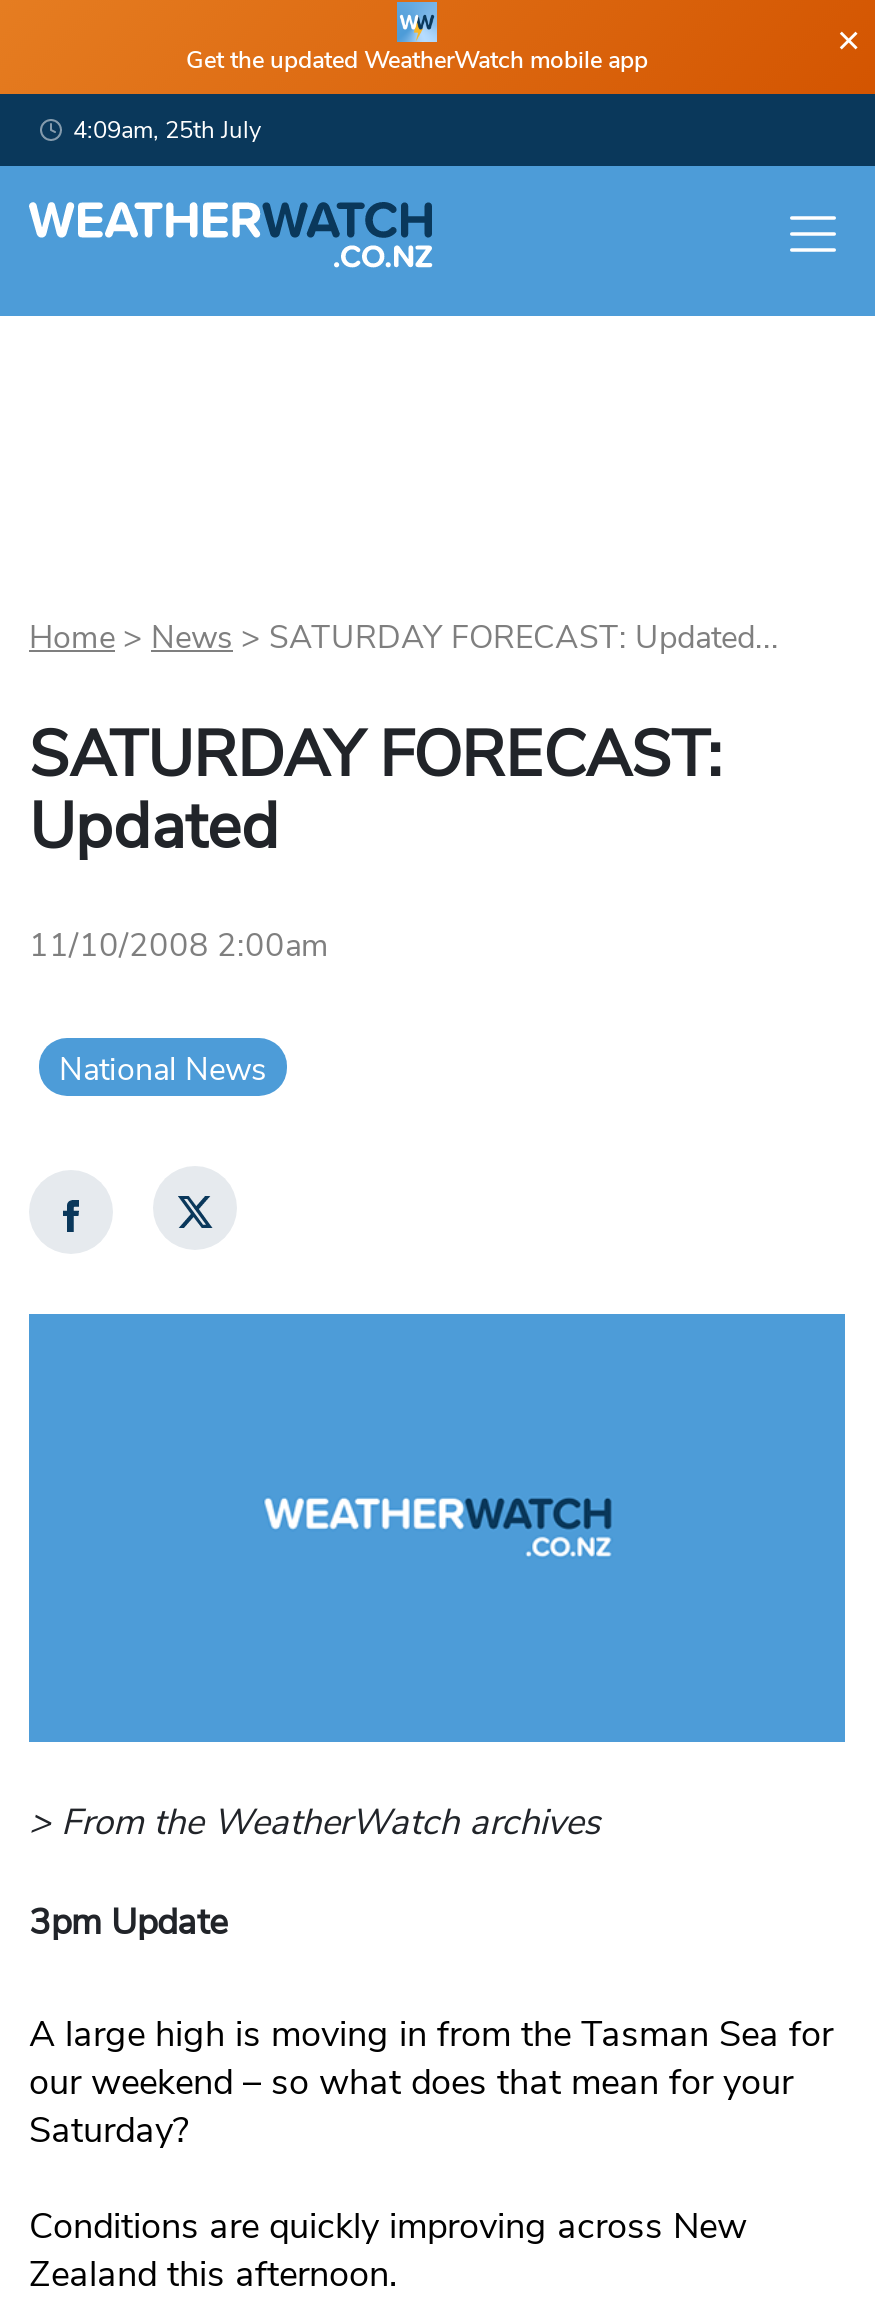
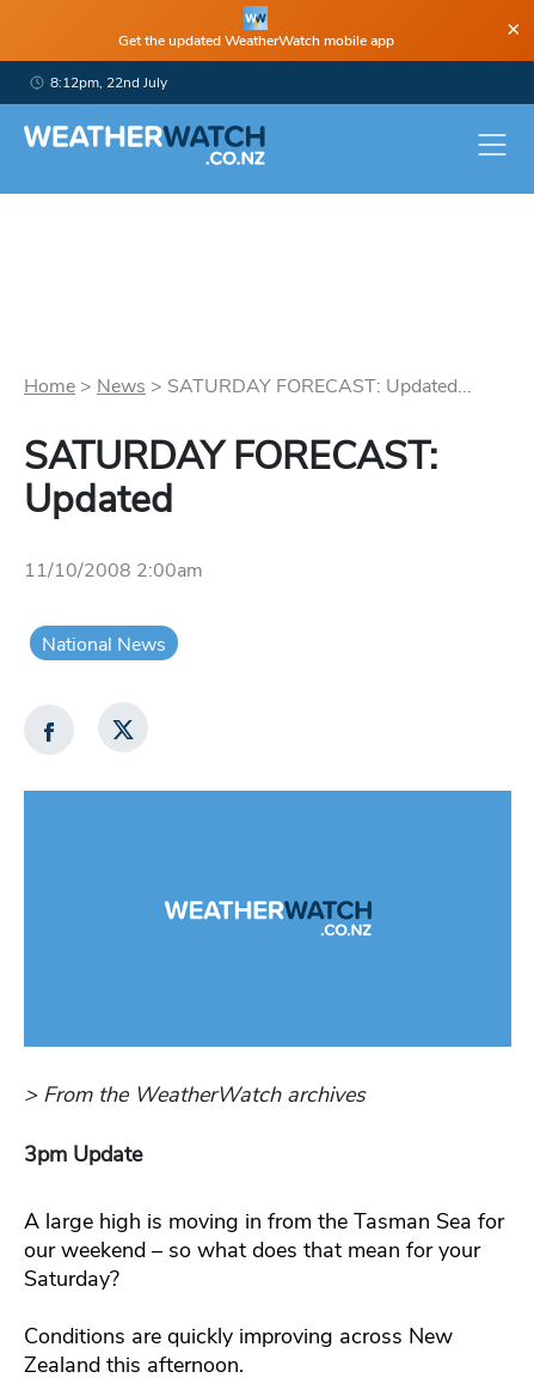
- 4:09am, 25th July
+ 8:12pm, 22nd July
